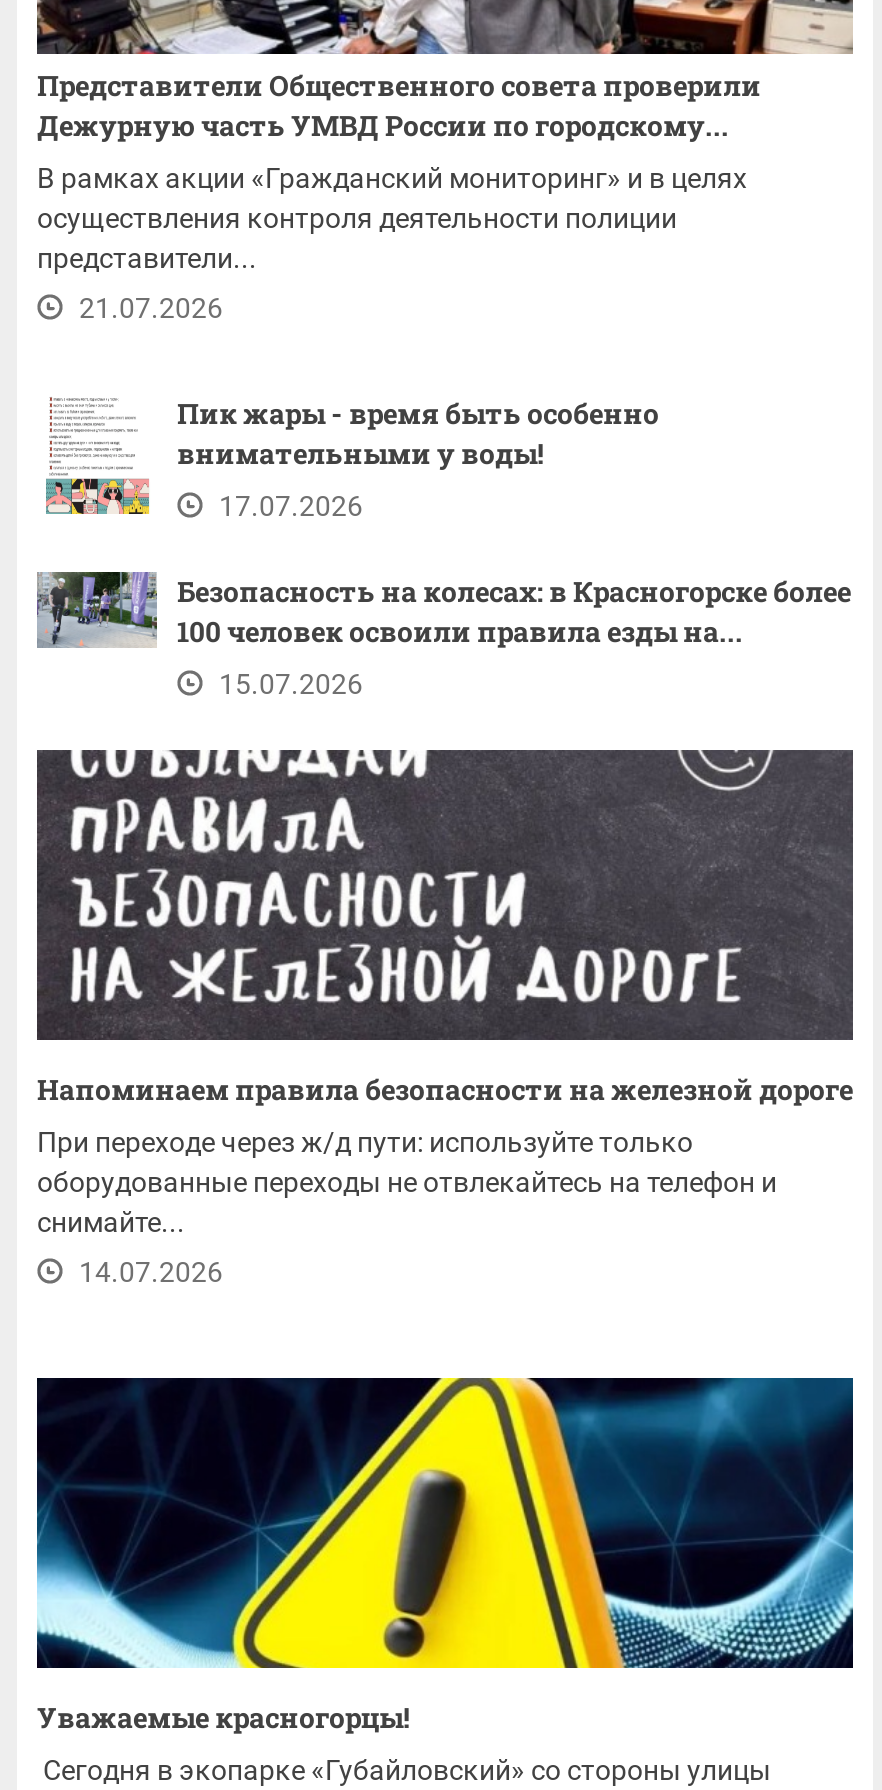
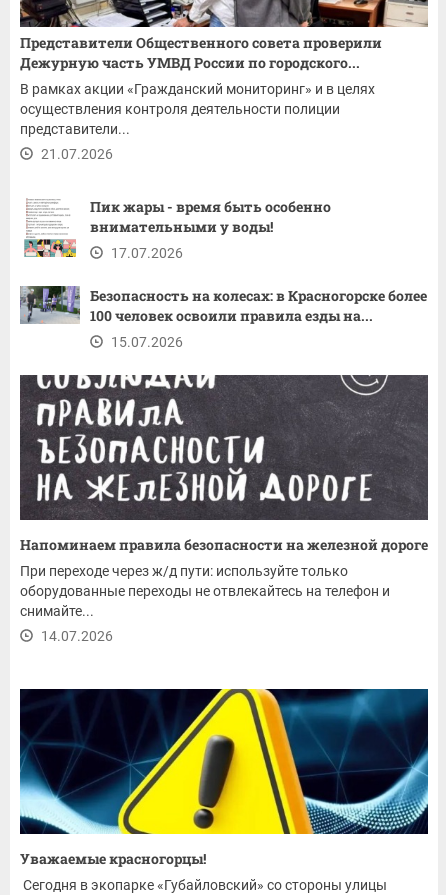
- Дежурную часть УМВД России по городскому...
+ Дежурную часть УМВД России по городского...
